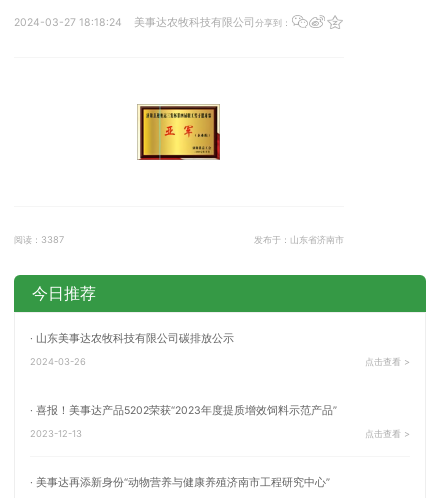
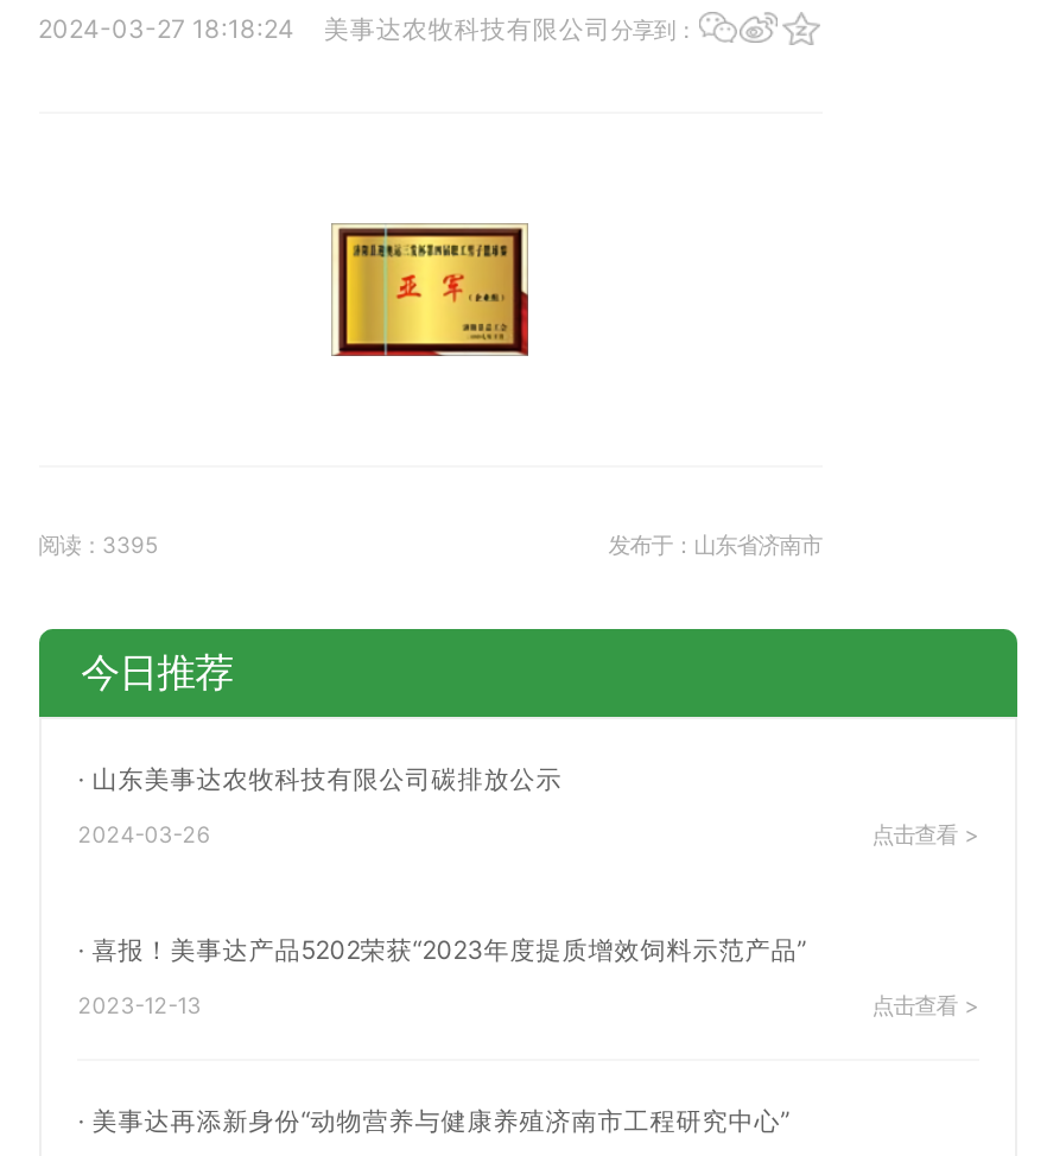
- 阅读：3387
+ 阅读：3395
